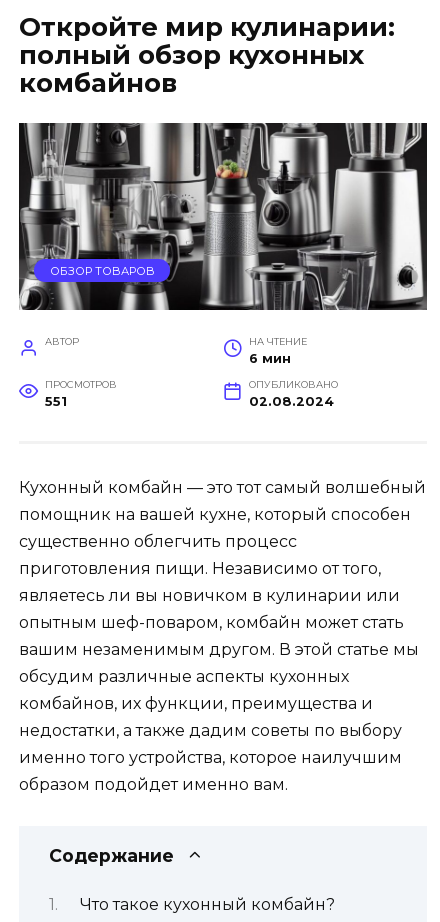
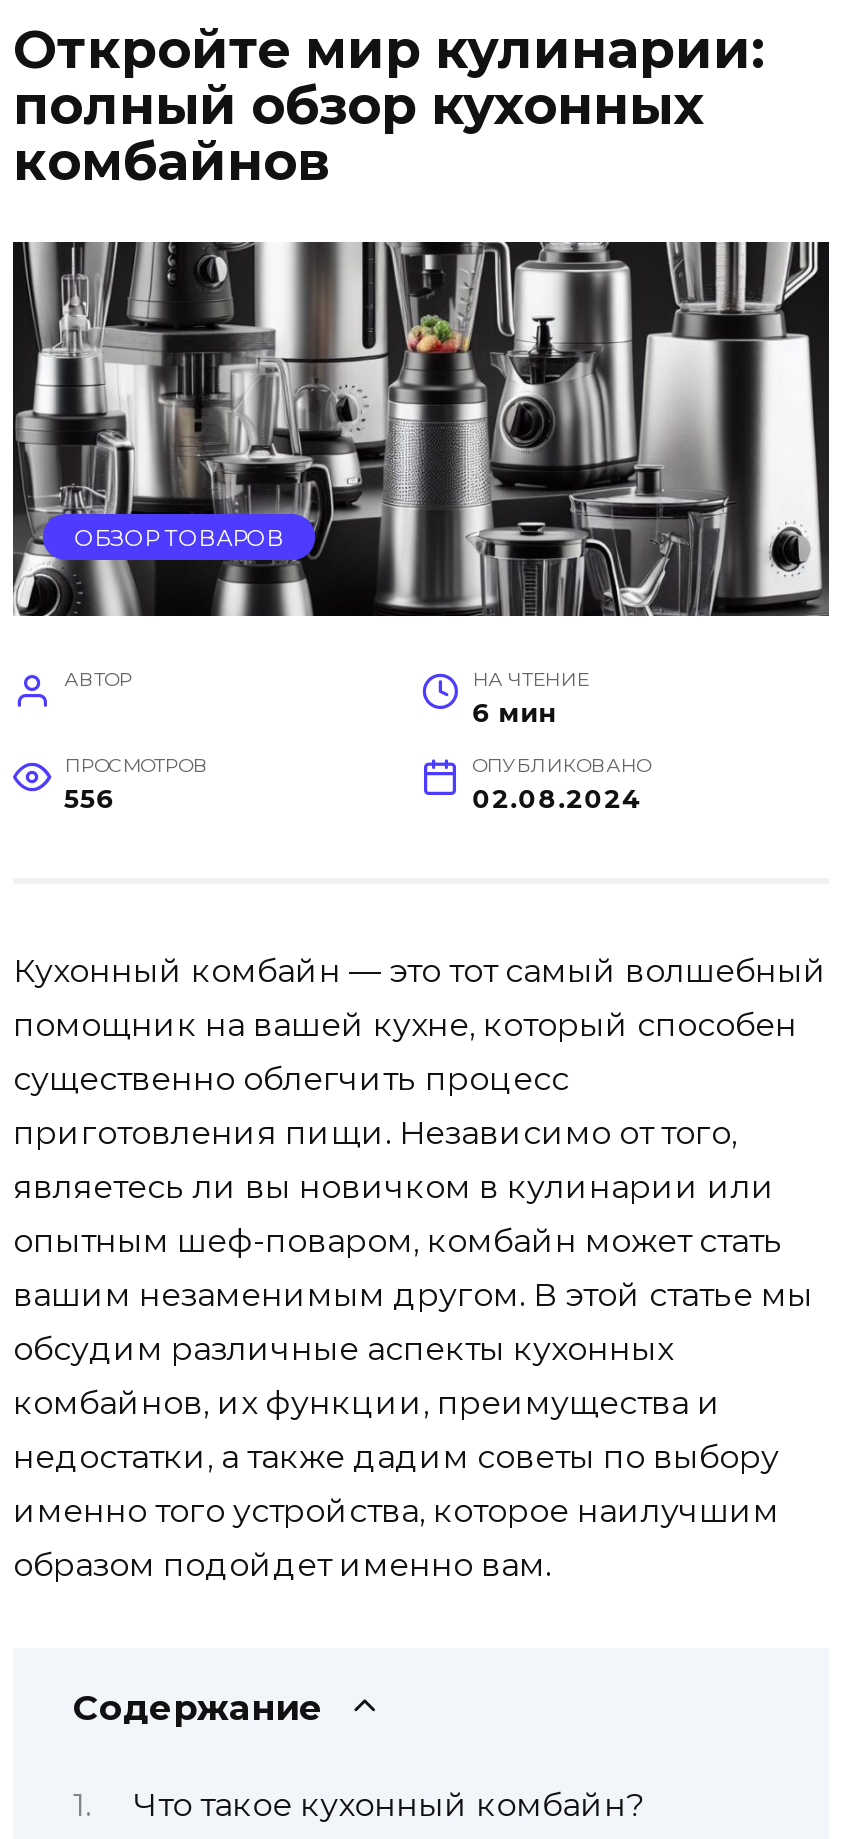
- 551
+ 556
